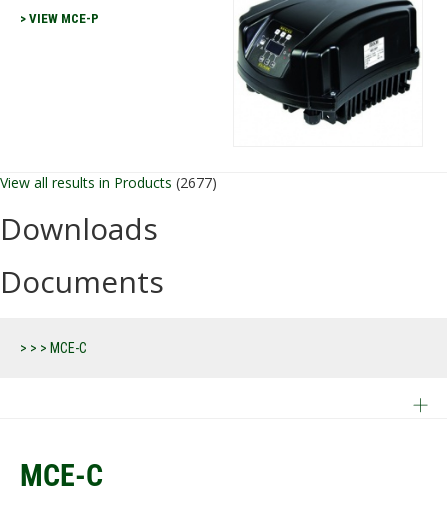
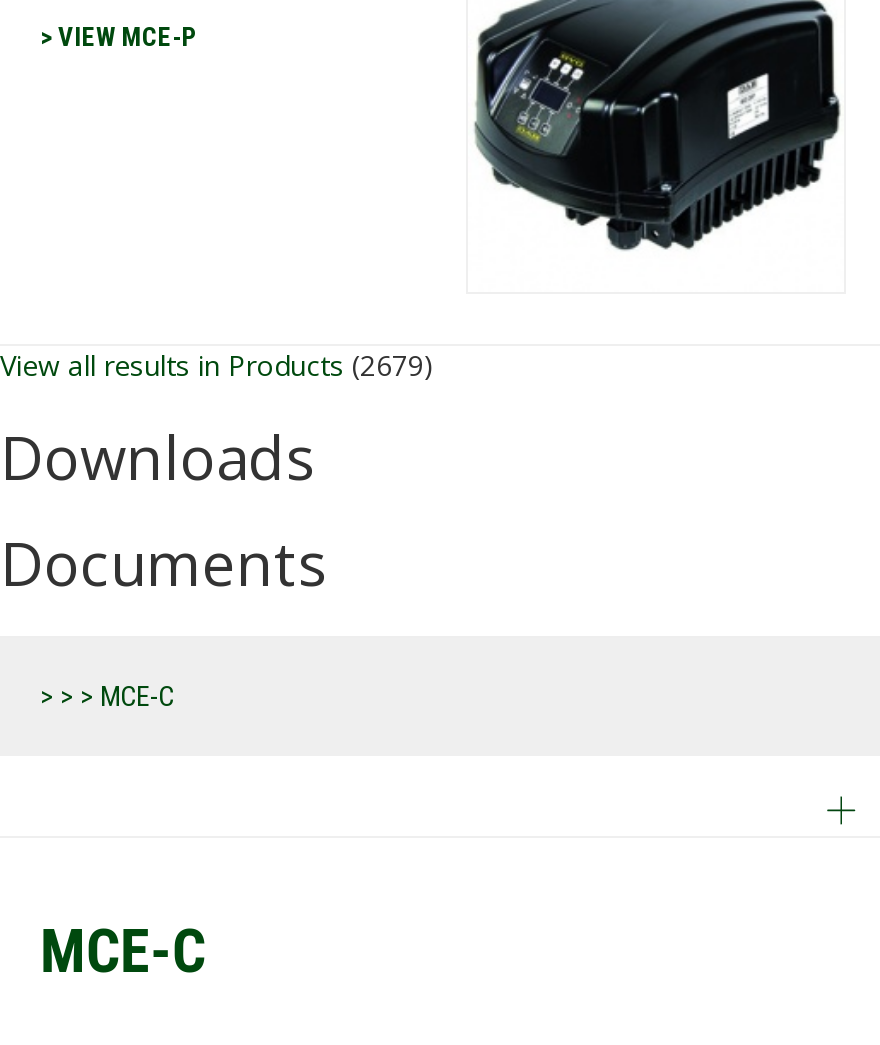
- View all results in Products (2677)
+ View all results in Products (2679)
